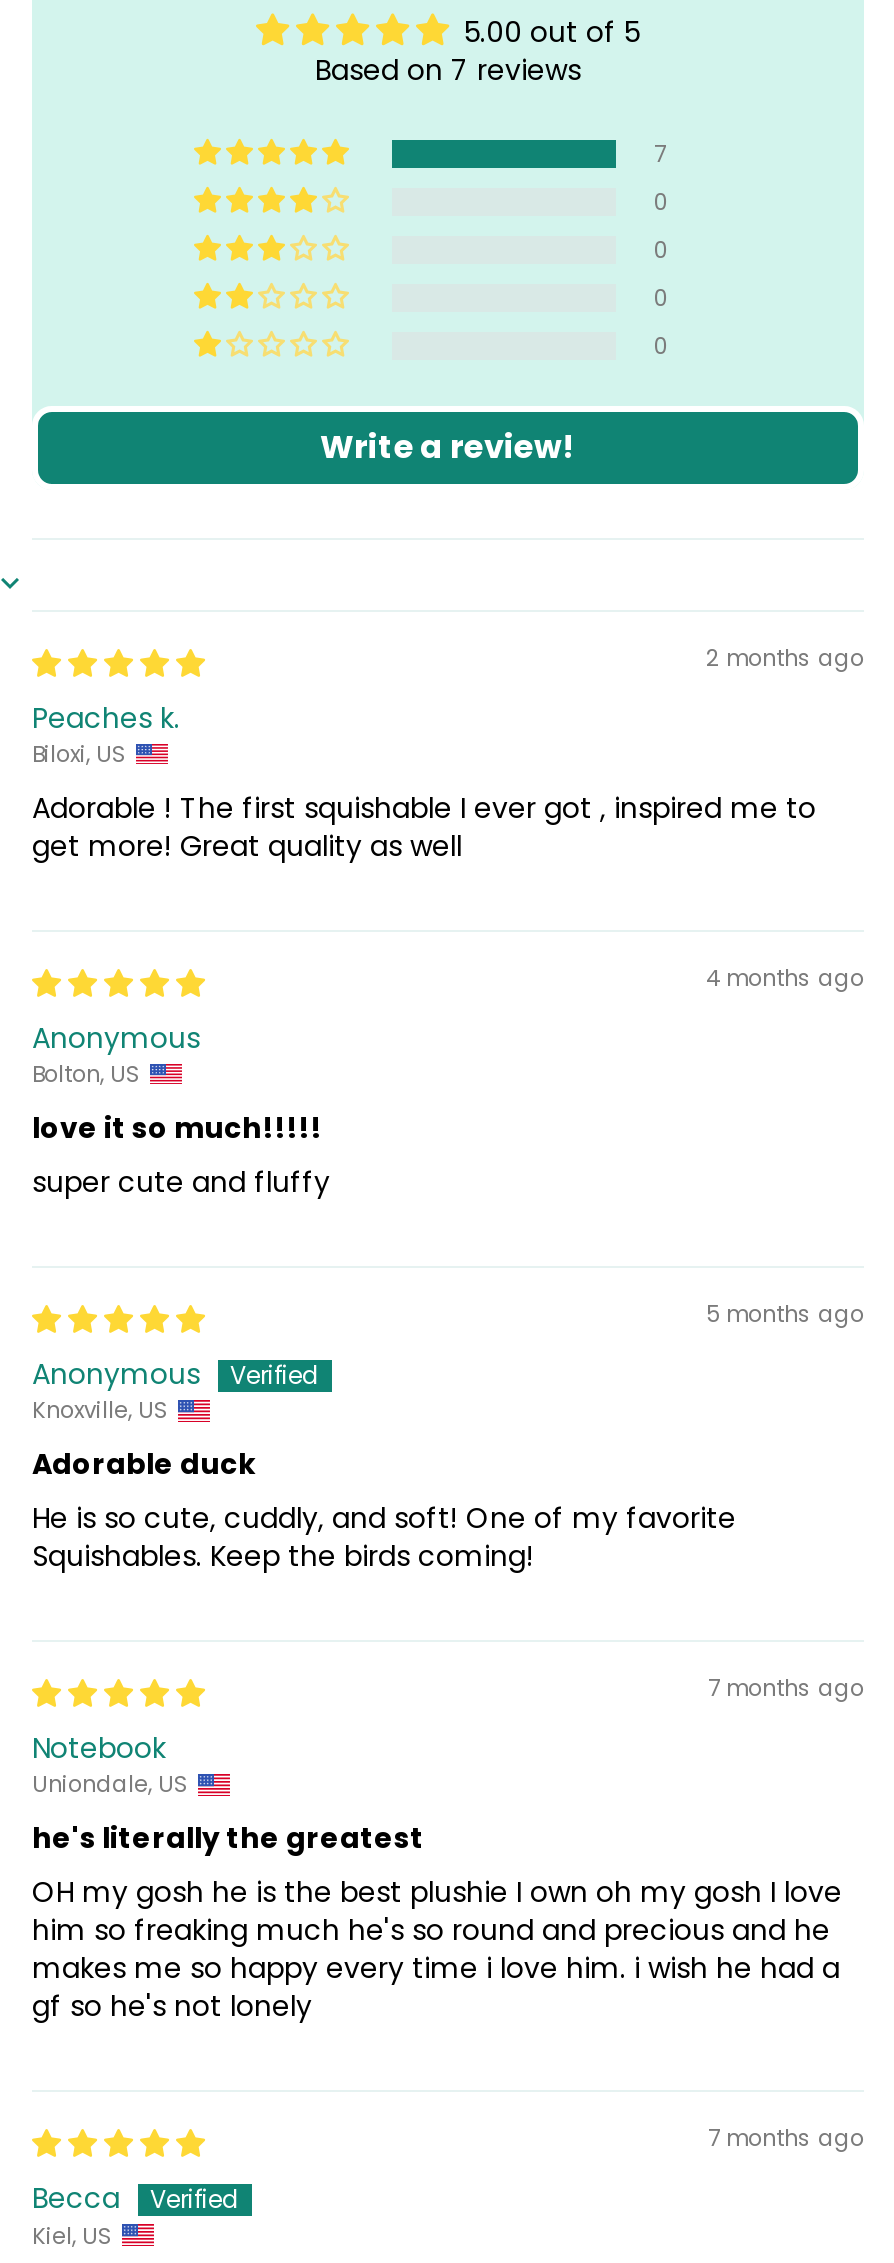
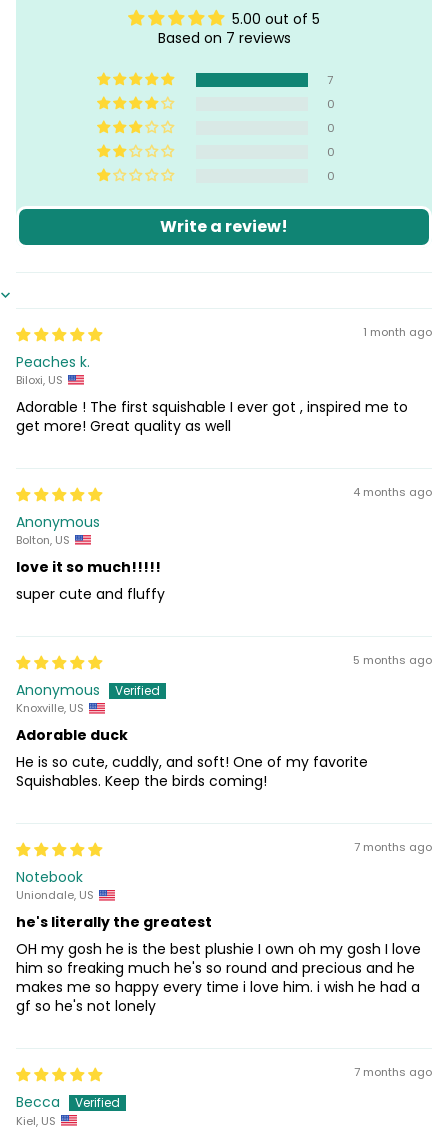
- 2 months ago
+ 1 month ago
